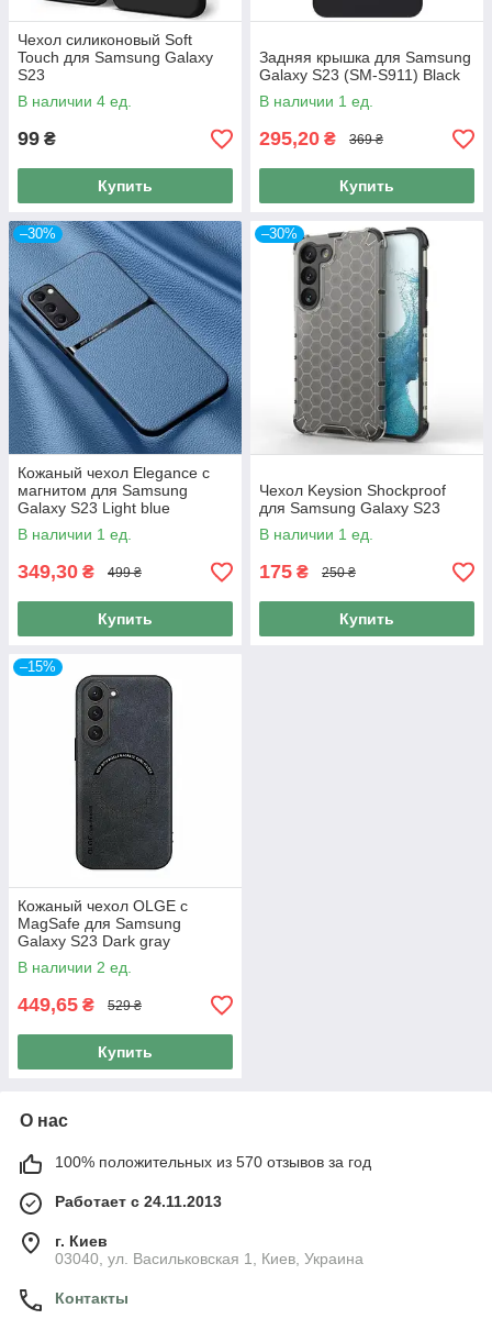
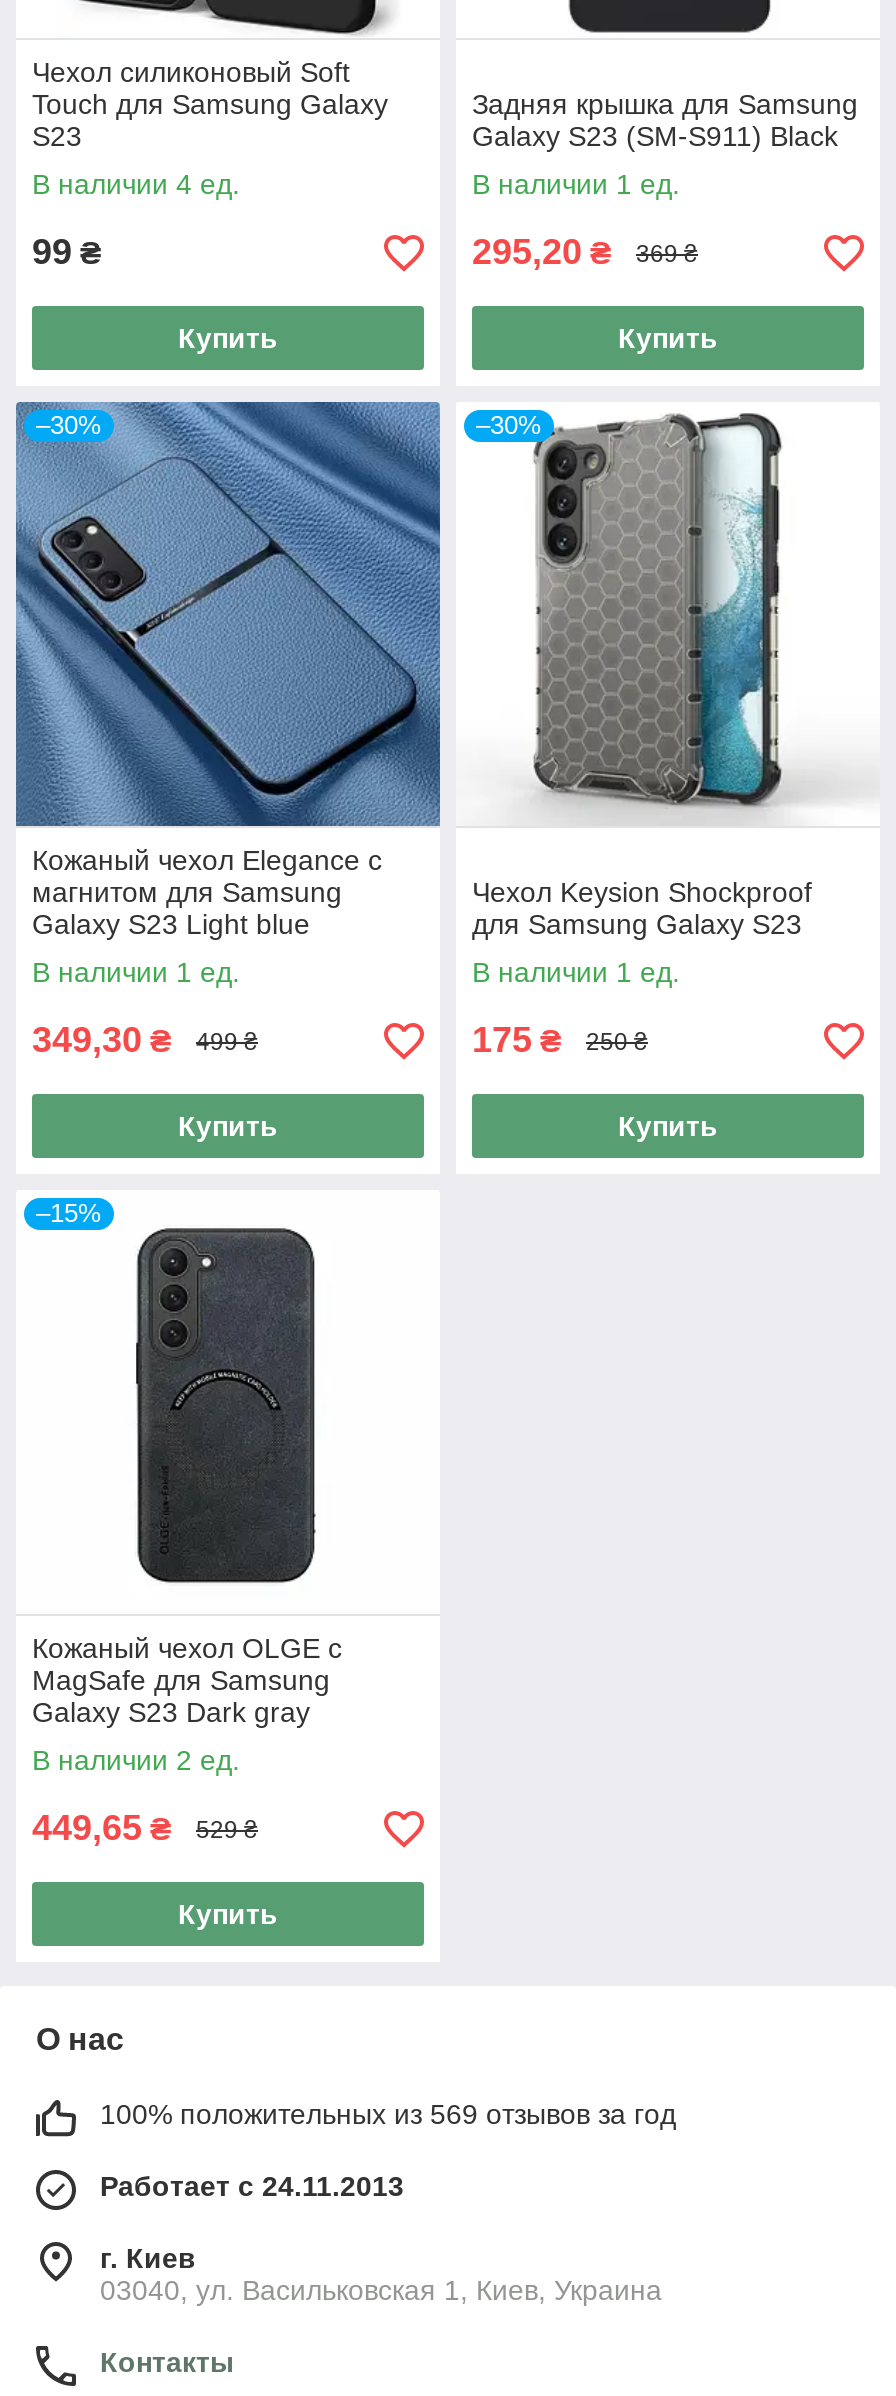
- 100% положительных из 570 отзывов за год
+ 100% положительных из 569 отзывов за год
